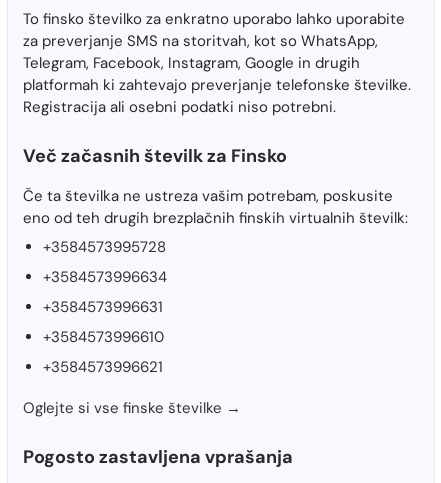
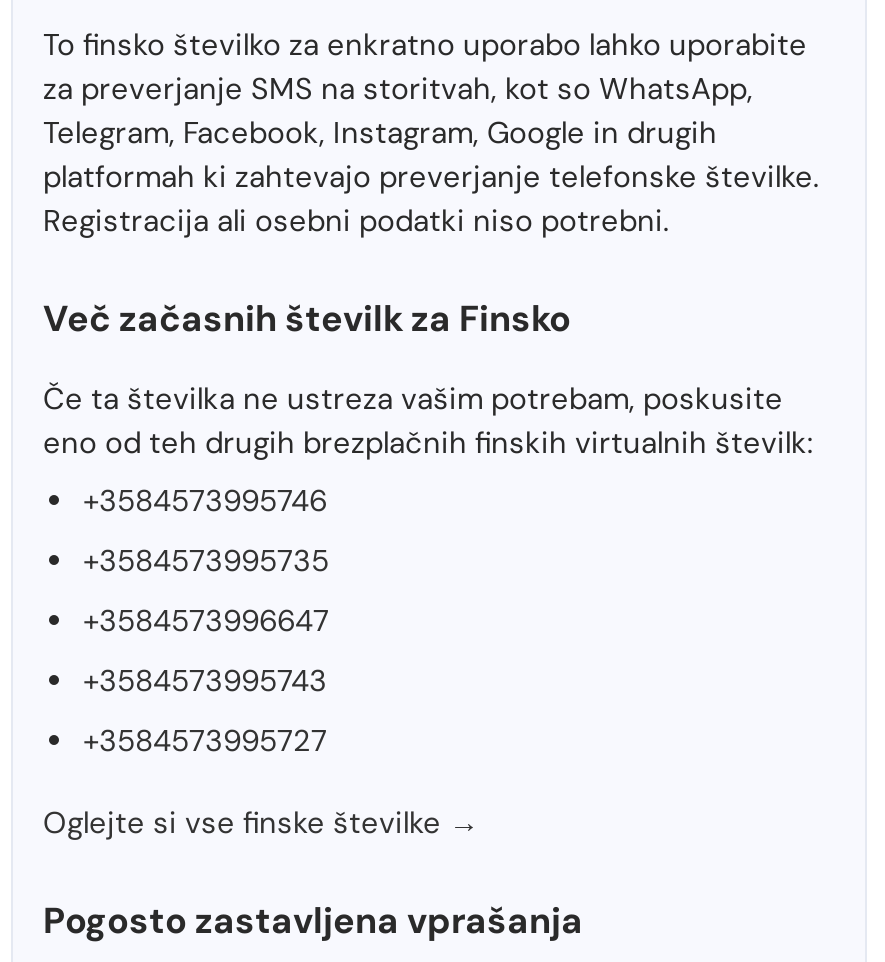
- +3584573995728
+ +3584573995746

- +3584573996634
+ +3584573995735

- +3584573996631
+ +3584573996647

- +3584573996610
+ +3584573995743

- +3584573996621
+ +3584573995727
